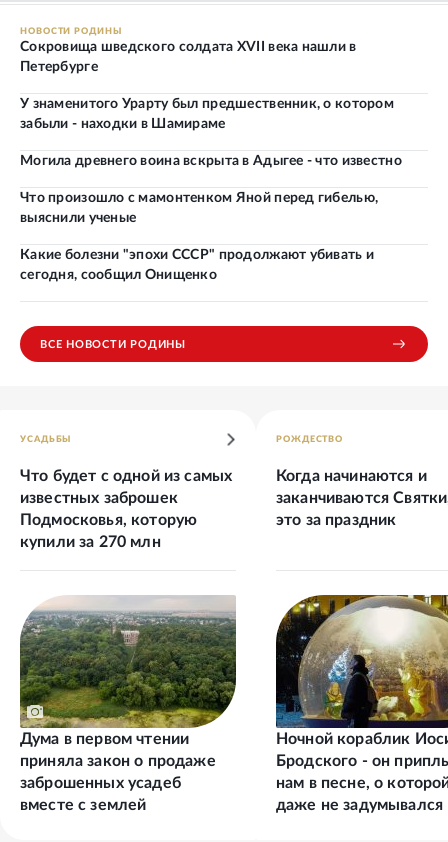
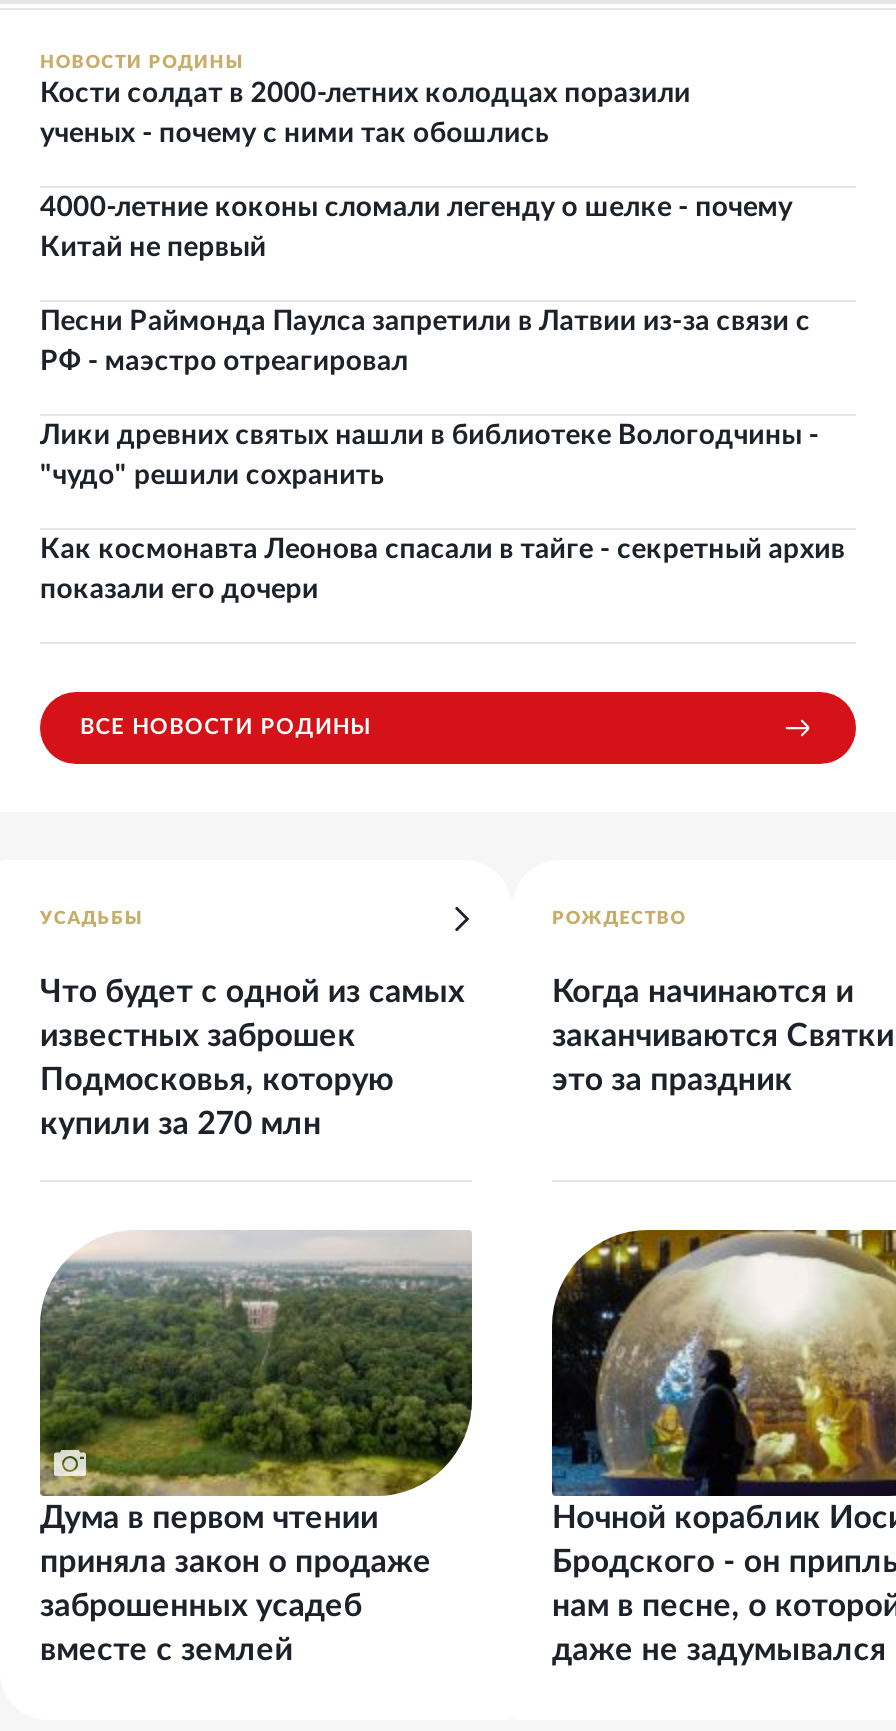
- Сокровища шведского солдата XVII века нашли в
- Петербурге
+ Кости солдат в 2000‑летних колодцах поразили
+ ученых - почему с ними так обошлись

- У знаменитого Урарту был предшественник, о котором
- забыли - находки в Шамираме
+ 4000‑летние коконы сломали легенду о шелке - почему
+ Китай не первый

- Могила древнего воина вскрыта в Адыгее - что известно
+ Песни Раймонда Паулса запретили в Латвии из‑за связи с
+ РФ - маэстро отреагировал

- Что произошло с мамонтенком Яной перед гибелью,
- выяснили ученые
+ Лики древних святых нашли в библиотеке Вологодчины -
+ "чудо" решили сохранить

- Какие болезни "эпохи СССР" продолжают убивать и
- сегодня, сообщил Онищенко
+ Как космонавта Леонова спасали в тайге - секретный архив
+ показали его дочери
